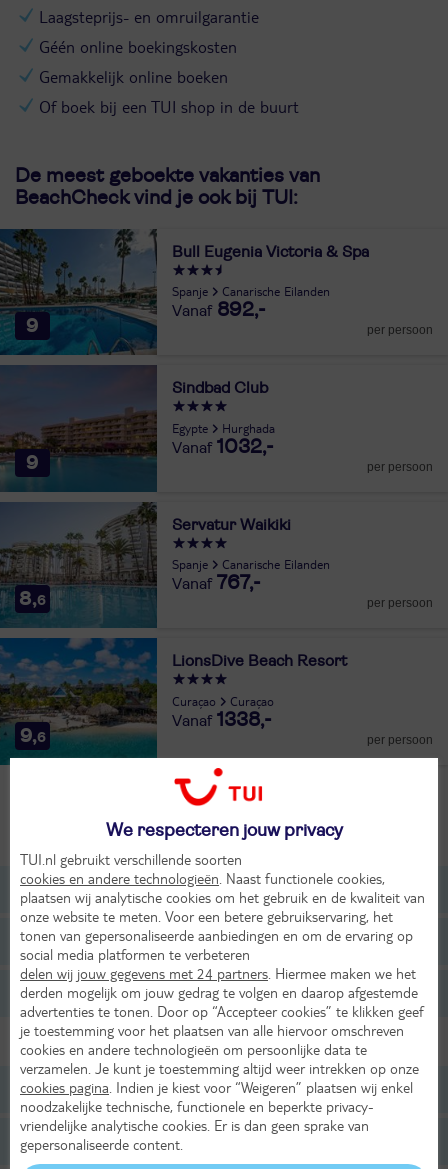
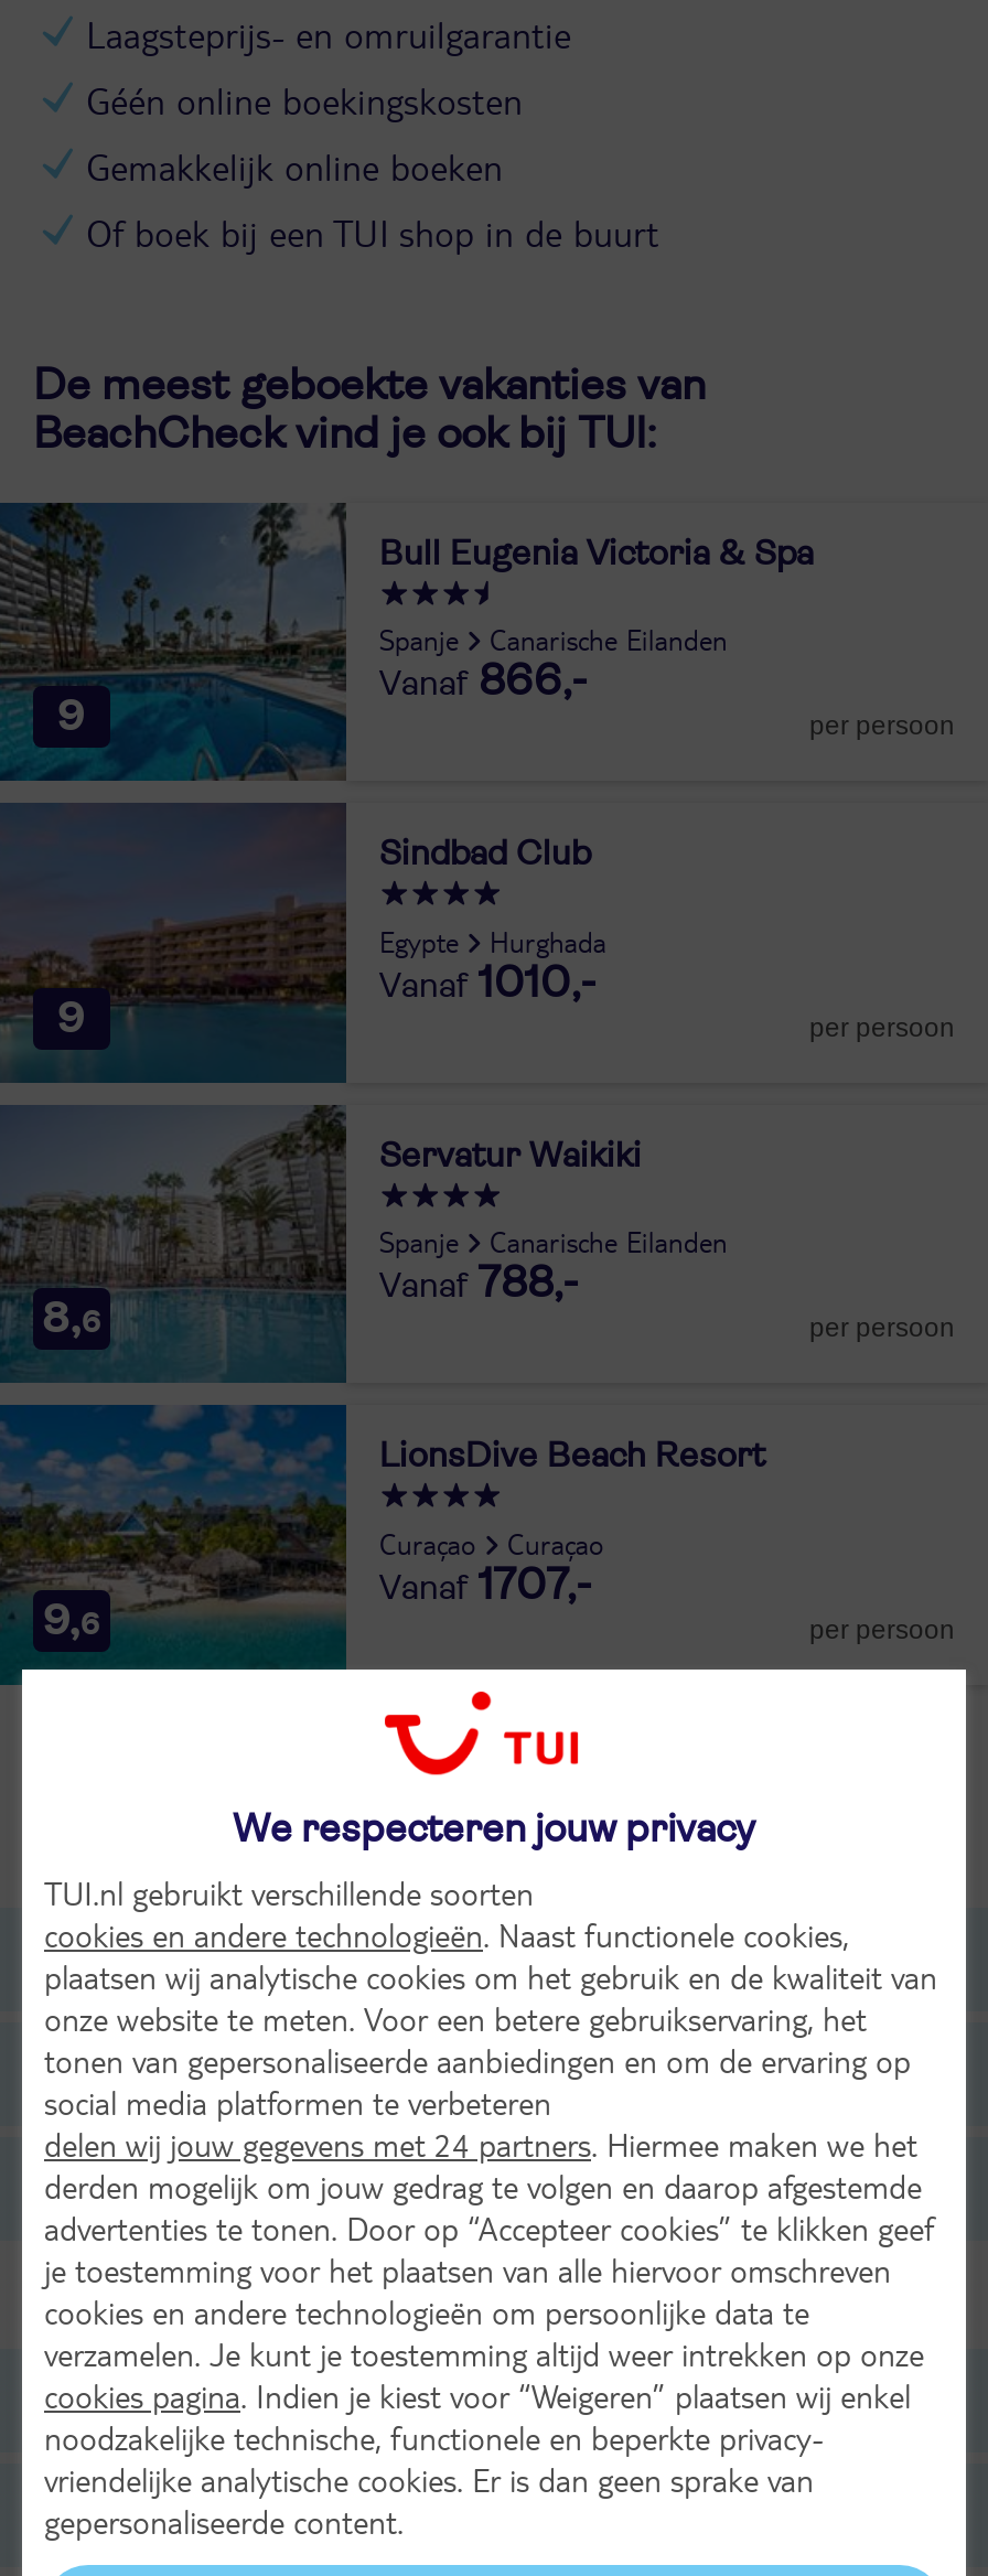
- 892,-
+ 866,-

- 1032,-
+ 1010,-

- 767,-
+ 788,-

- 1338,-
+ 1707,-
